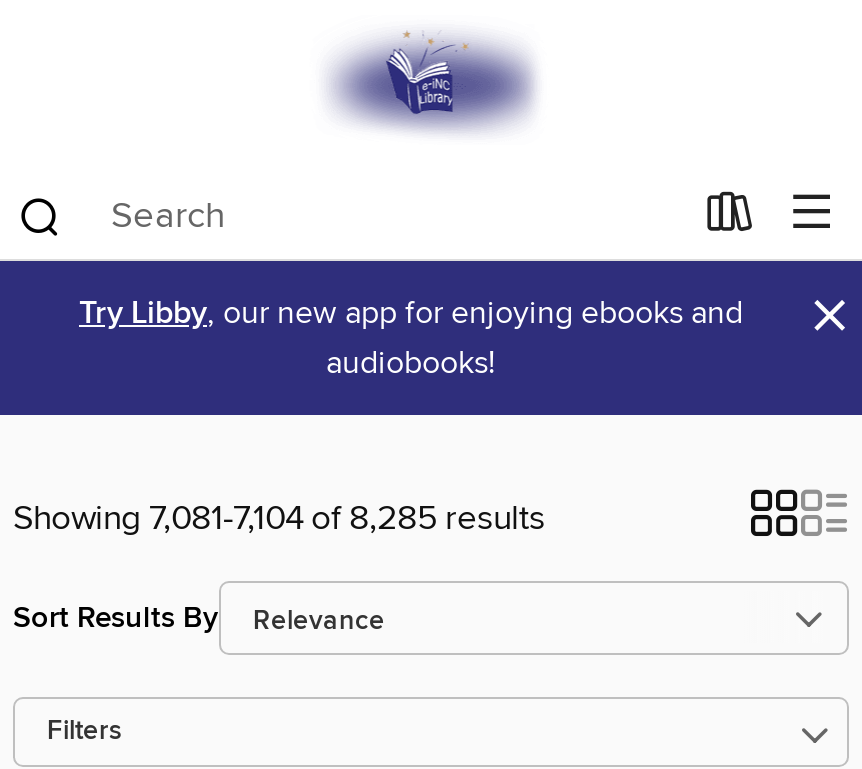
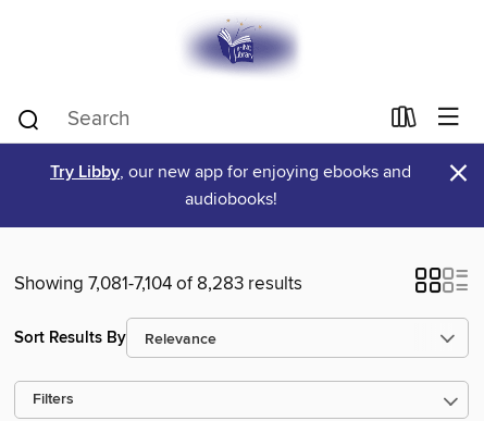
- Showing 7,081-7,104 of 8,285 results
+ Showing 7,081-7,104 of 8,283 results
